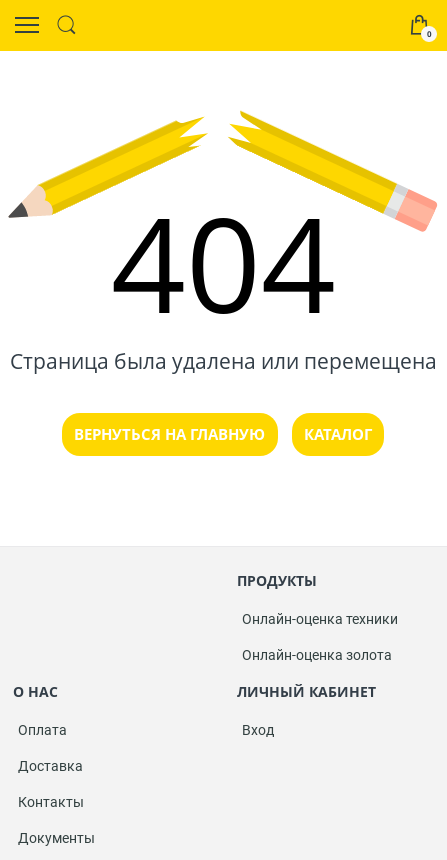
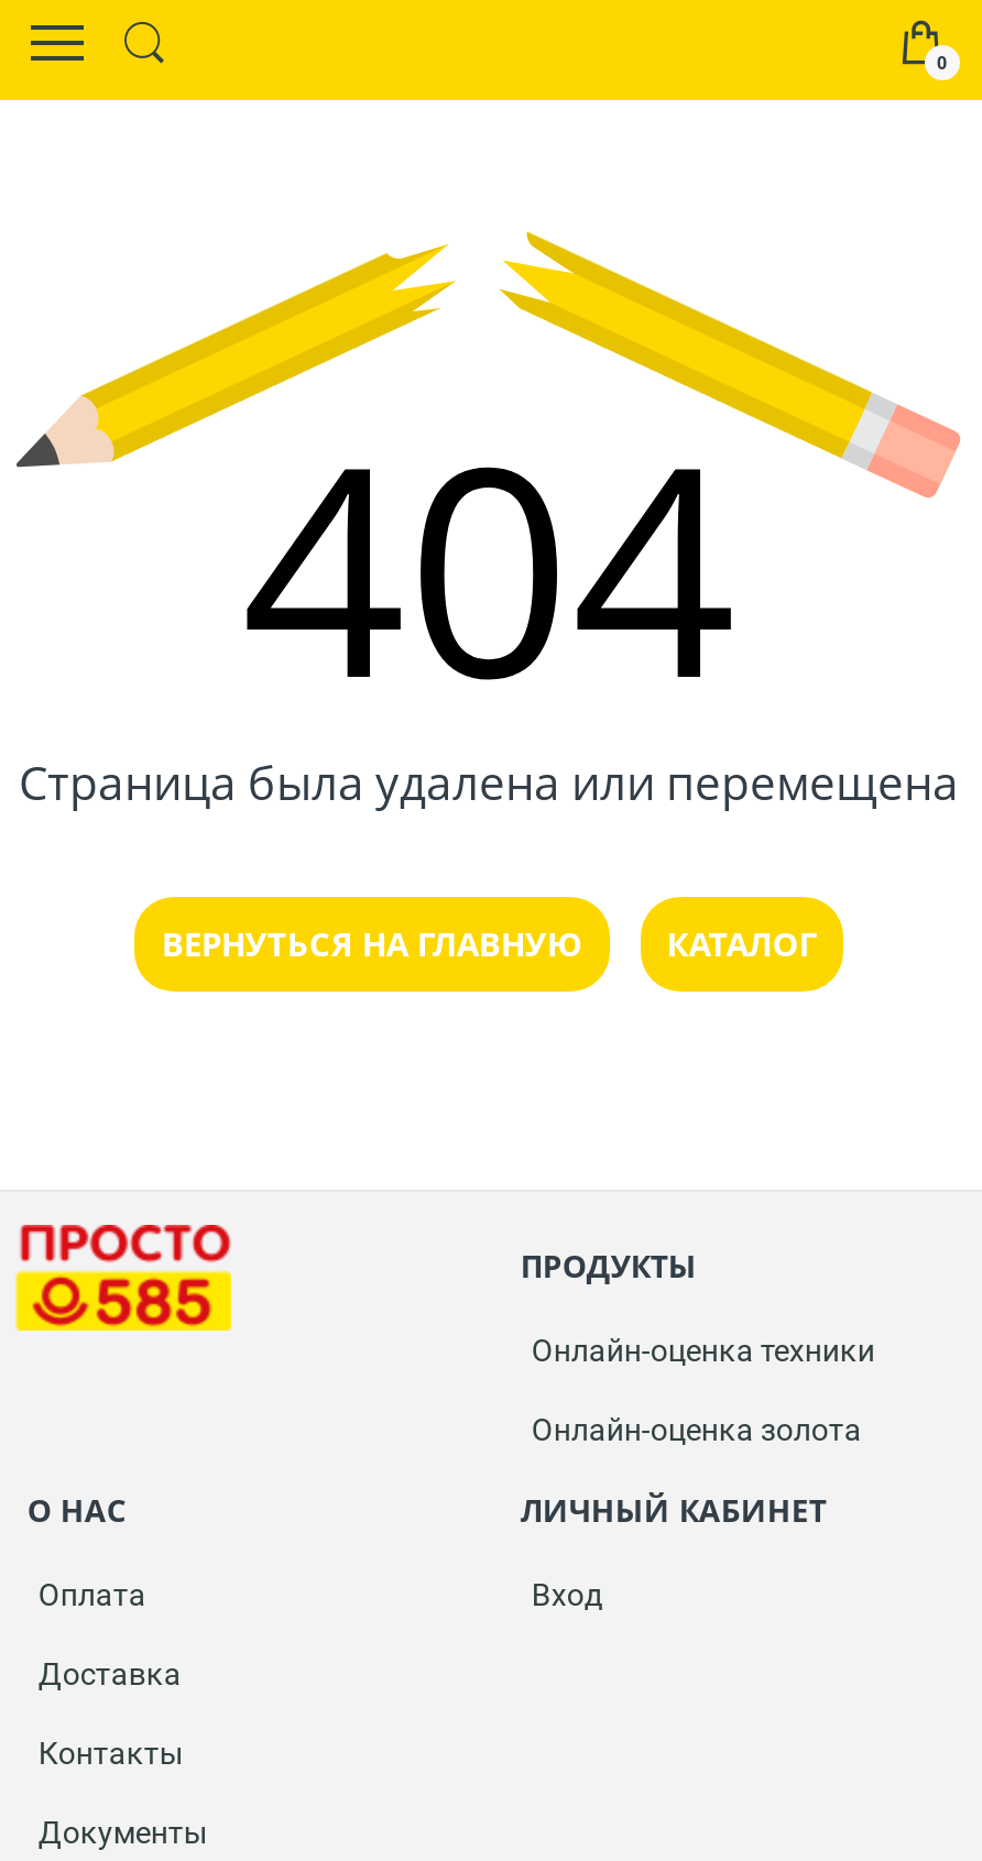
+ [image]
